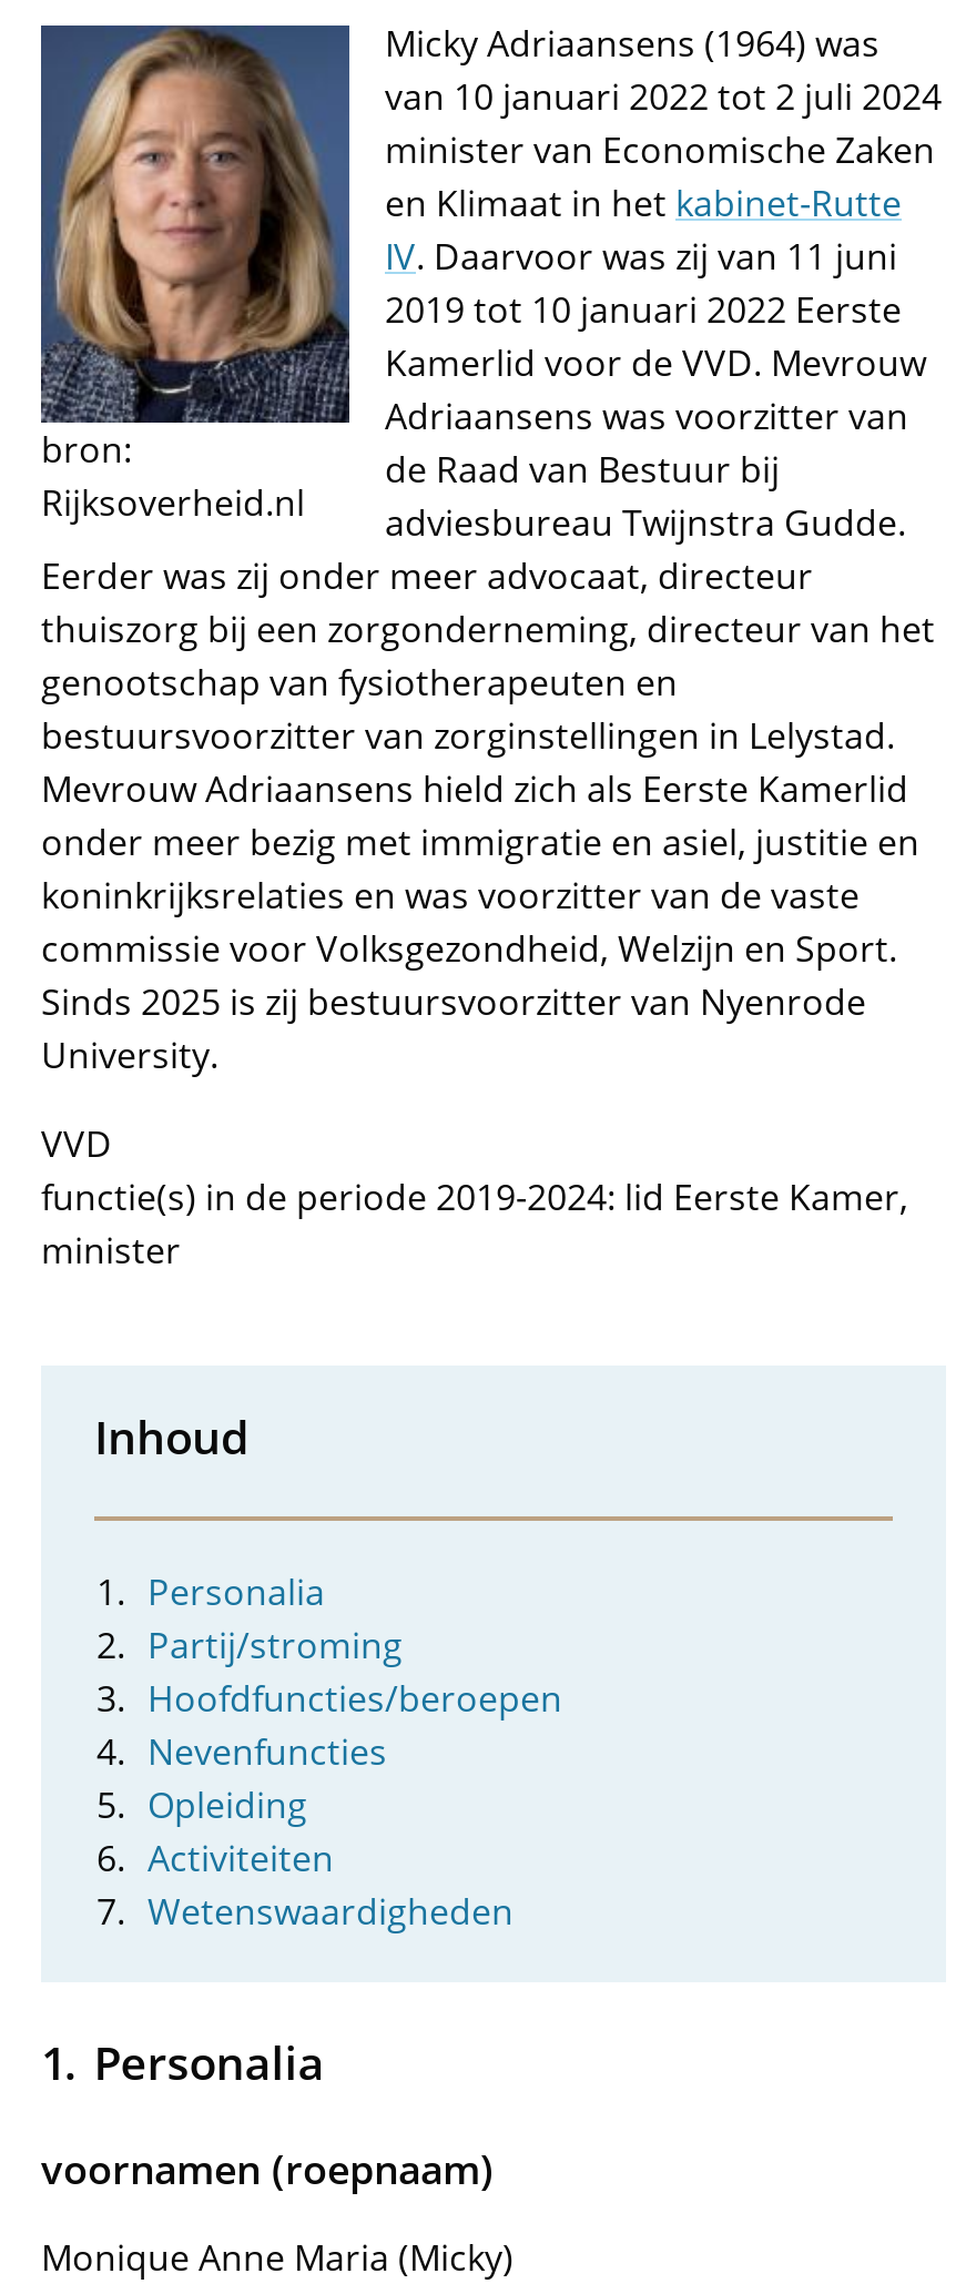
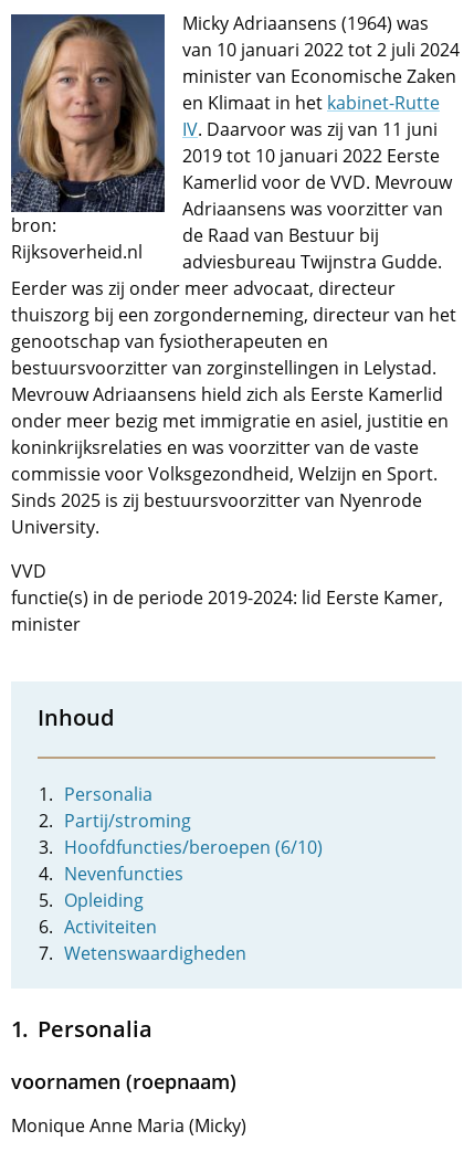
- Hoofdfuncties/beroepen
+ Hoofdfuncties/beroepen (6/10)
